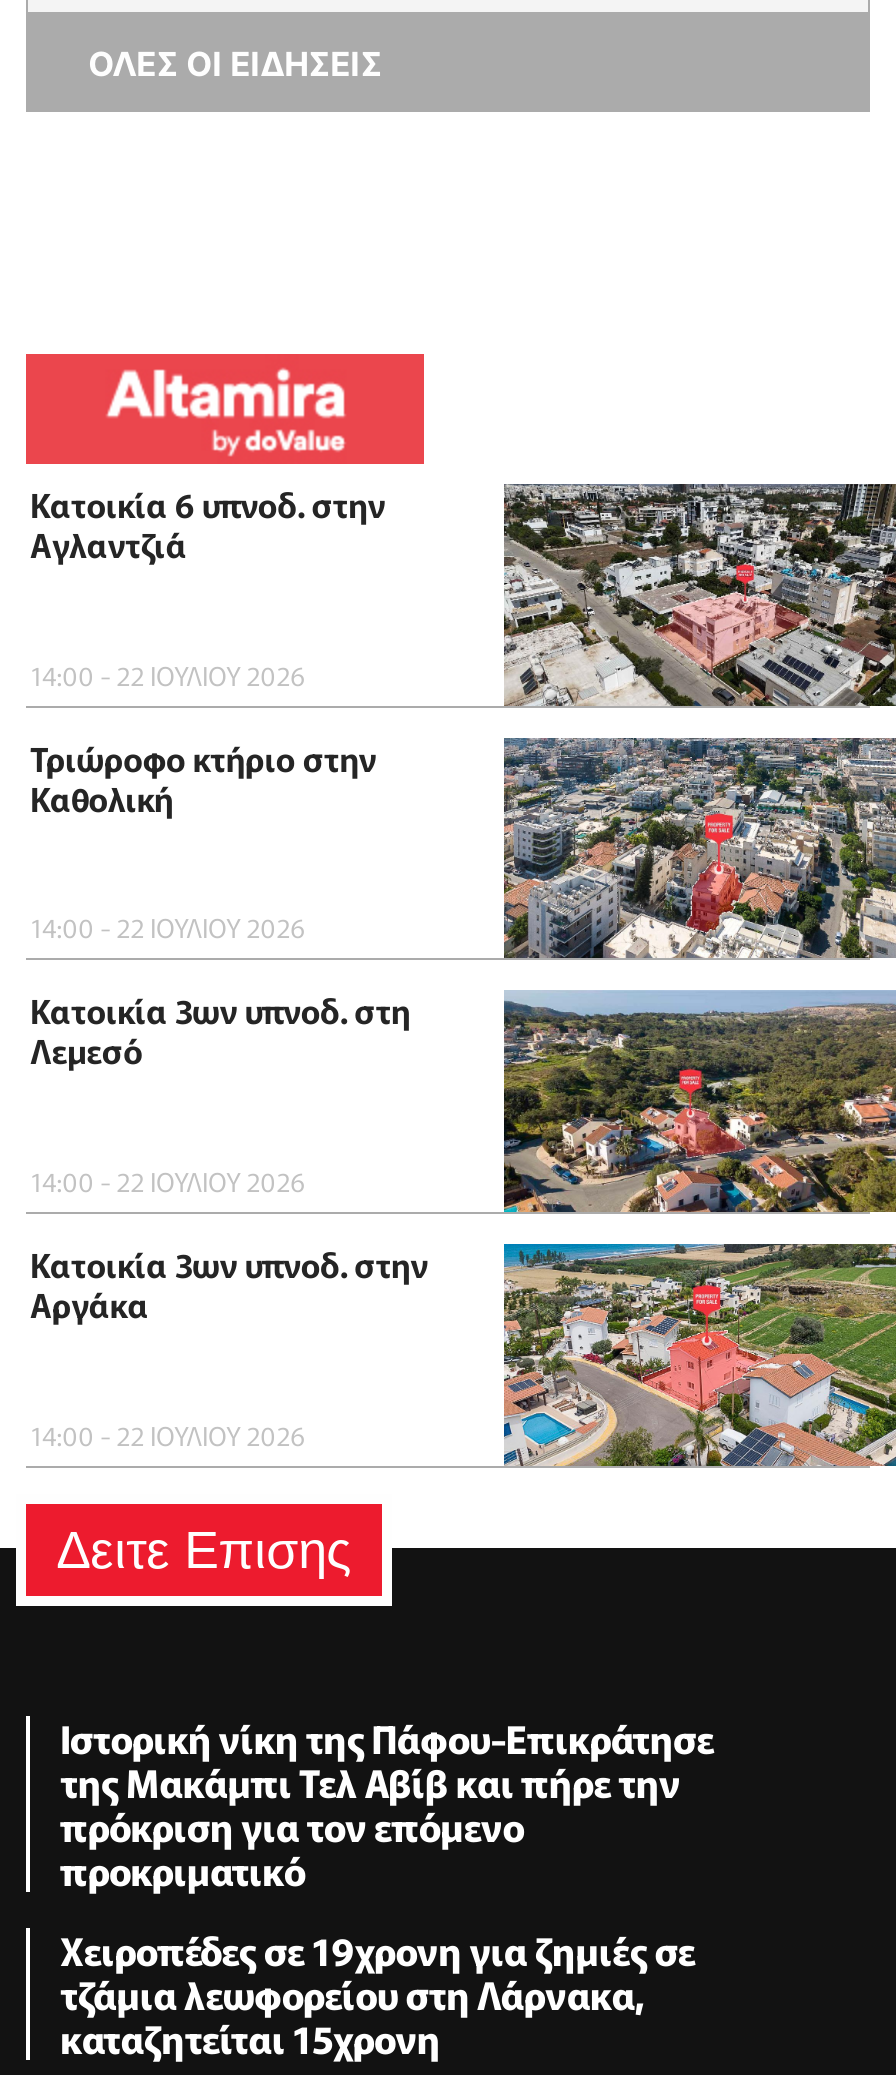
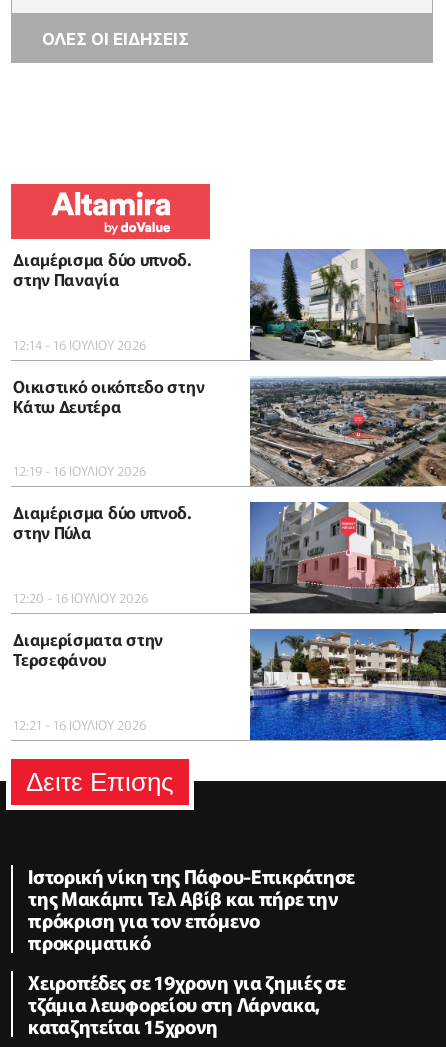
- Κατοικία 6 υπνοδ. στην
- Αγλαντζιά
+ Διαμέρισμα δύο υπνοδ.
+ στην Παναγία

- [image]
+ [image]

- 14:00 - 22 ΙΟΥΛΙΟΥ 2026
+ 12:14 - 16 ΙΟΥΛΙΟΥ 2026

- Τριώροφο κτήριο στην
- Καθολική
+ Οικιστικό οικόπεδο στην
+ Κάτω Δευτέρα

- [image]
+ [image]

- 14:00 - 22 ΙΟΥΛΙΟΥ 2026
+ 12:19 - 16 ΙΟΥΛΙΟΥ 2026

- Κατοικία 3ων υπνοδ. στη
- Λεμεσό
+ Διαμέρισμα δύο υπνοδ.
+ στην Πύλα

- [image]
+ [image]

- 14:00 - 22 ΙΟΥΛΙΟΥ 2026
+ 12:20 - 16 ΙΟΥΛΙΟΥ 2026

- Κατοικία 3ων υπνοδ. στην
- Αργάκα
+ Διαμερίσματα στην
+ Τερσεφάνου

- [image]
+ [image]

- 14:00 - 22 ΙΟΥΛΙΟΥ 2026
+ 12:21 - 16 ΙΟΥΛΙΟΥ 2026
